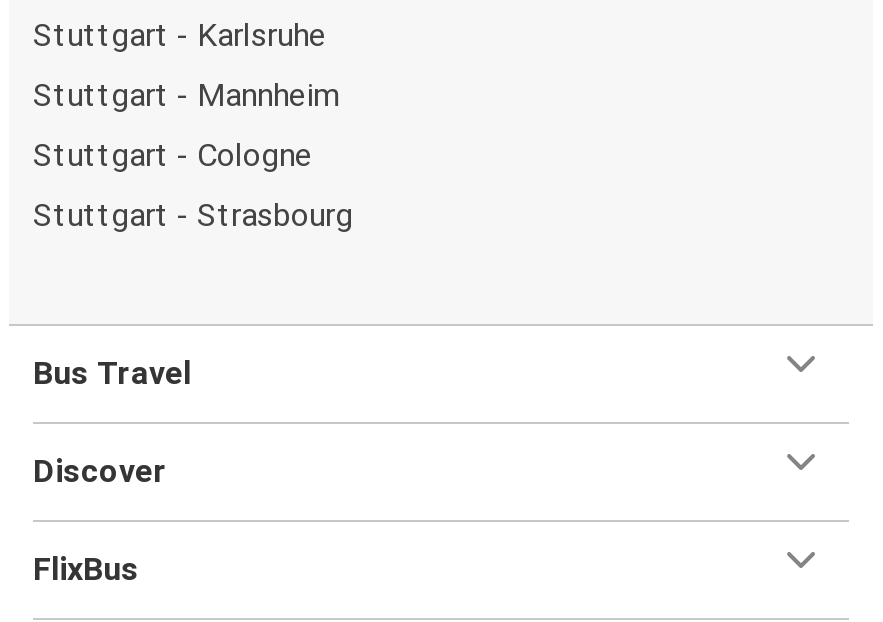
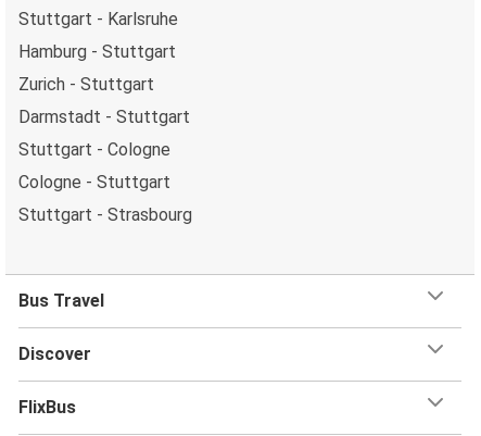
- Stuttgart - Mannheim
+ Hamburg - Stuttgart
+ Zurich - Stuttgart
+ Darmstadt - Stuttgart

+ Cologne - Stuttgart
